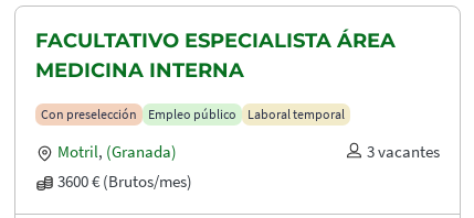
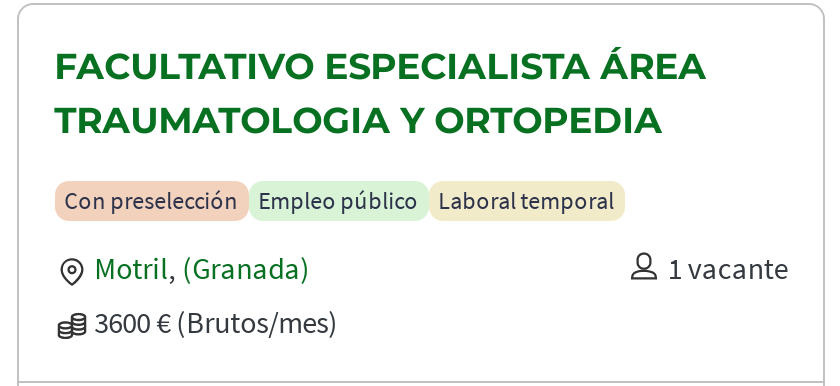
- MEDICINA INTERNA
+ TRAUMATOLOGIA Y ORTOPEDIA

- 3 vacantes
+ 1 vacante
